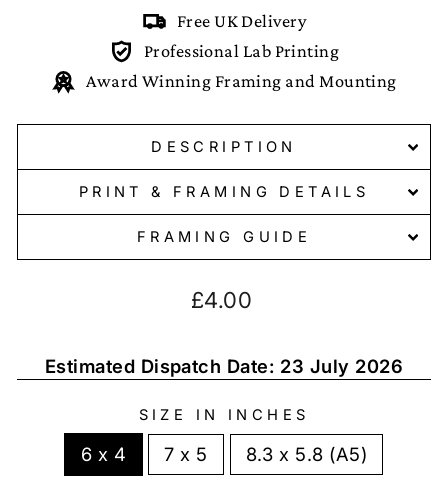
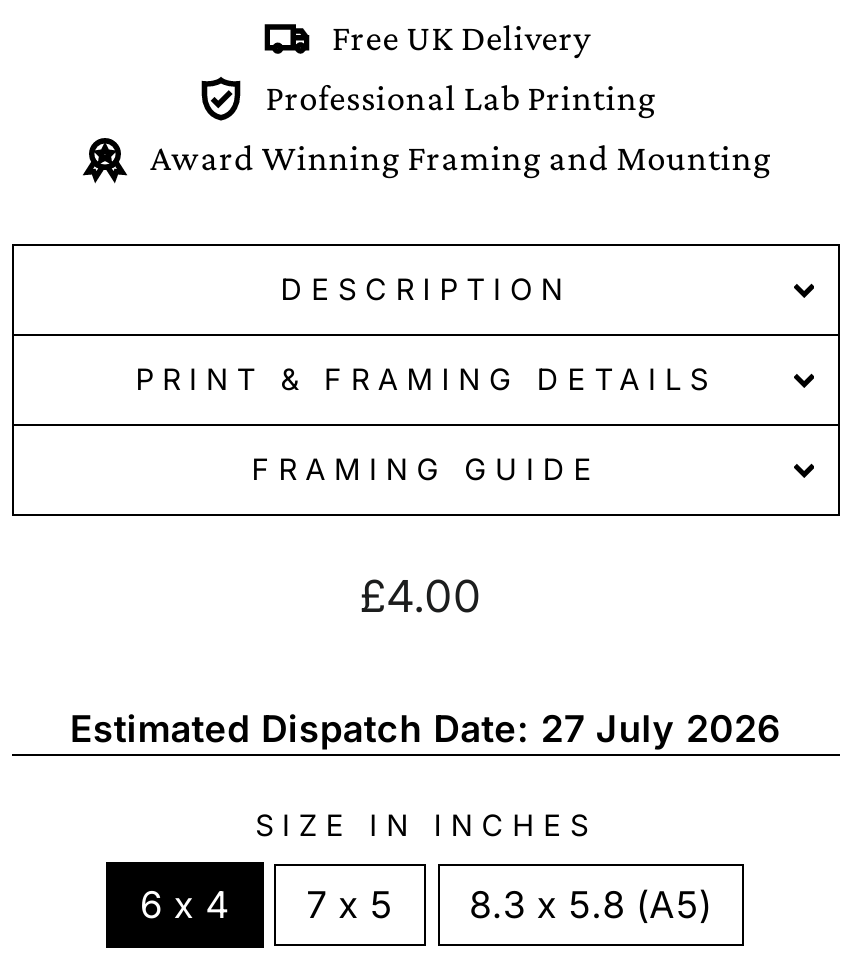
- Estimated Dispatch Date: 23 July 2026
+ Estimated Dispatch Date: 27 July 2026
